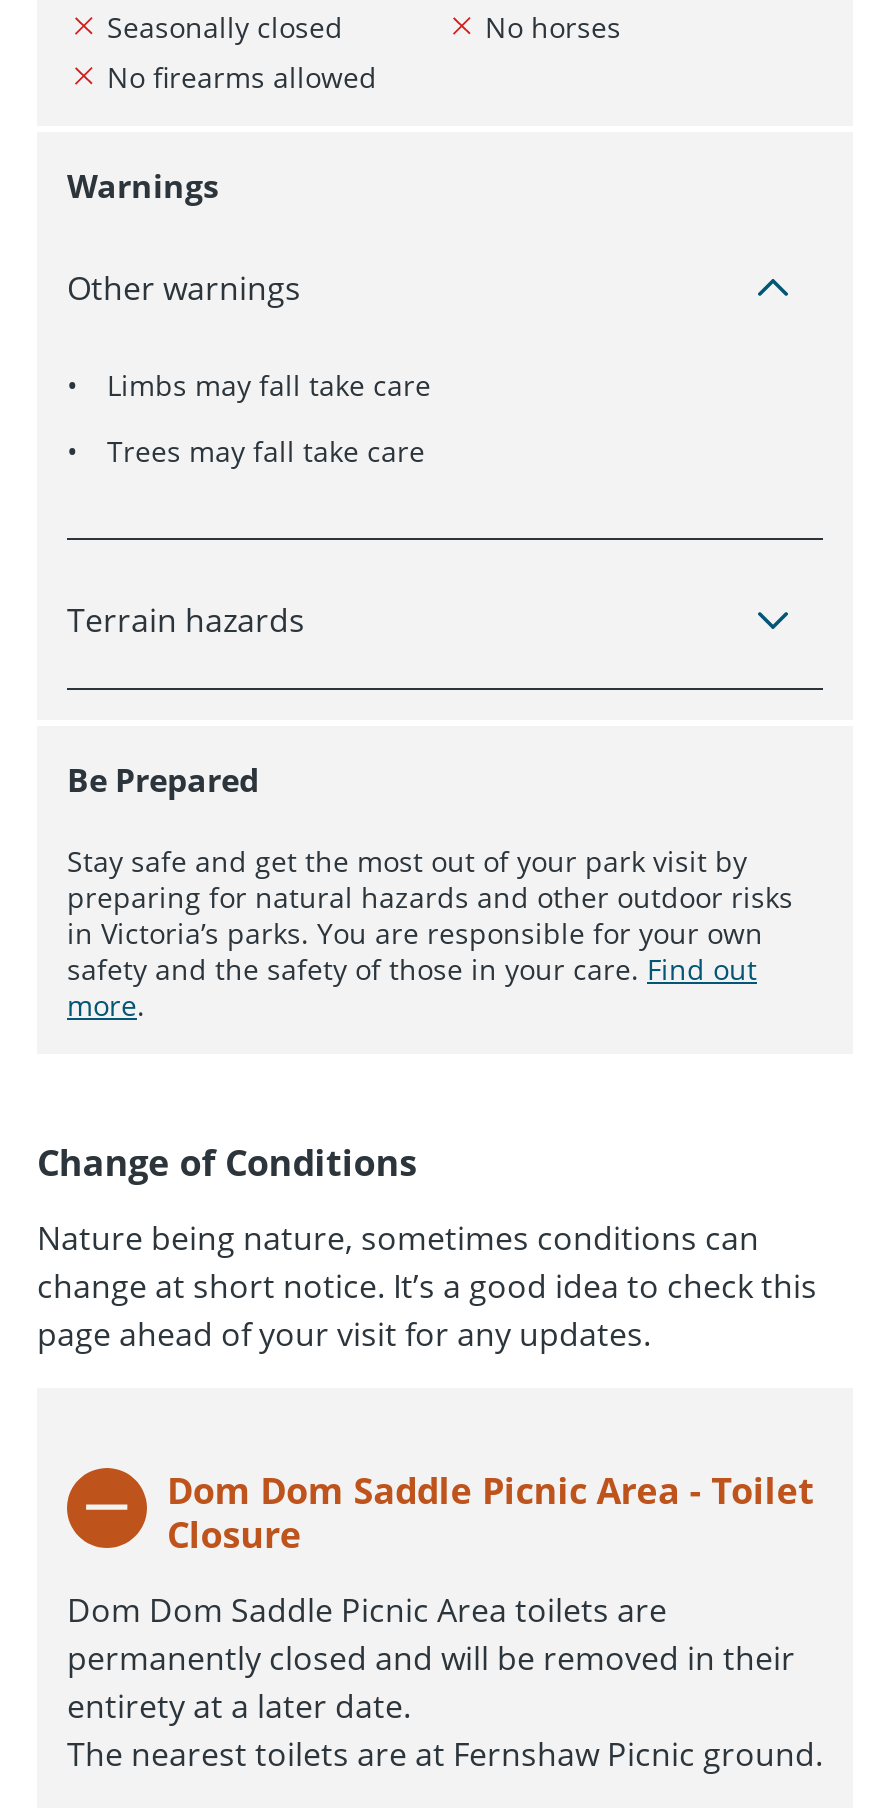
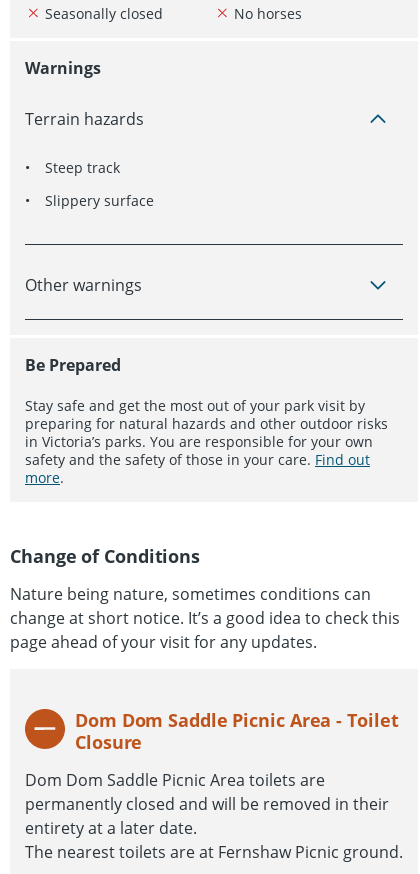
- No firearms allowed

moved down: Other warnings

- Limbs may fall take care
- Trees may fall take care

moved up: Terrain hazards

+ Steep track
+ Slippery surface
